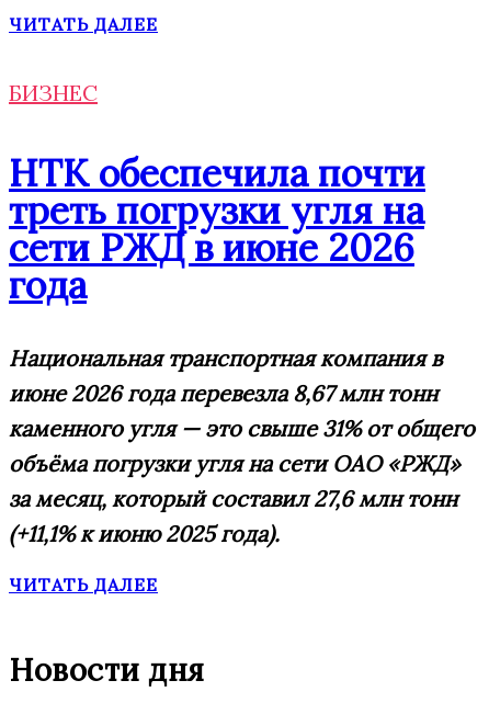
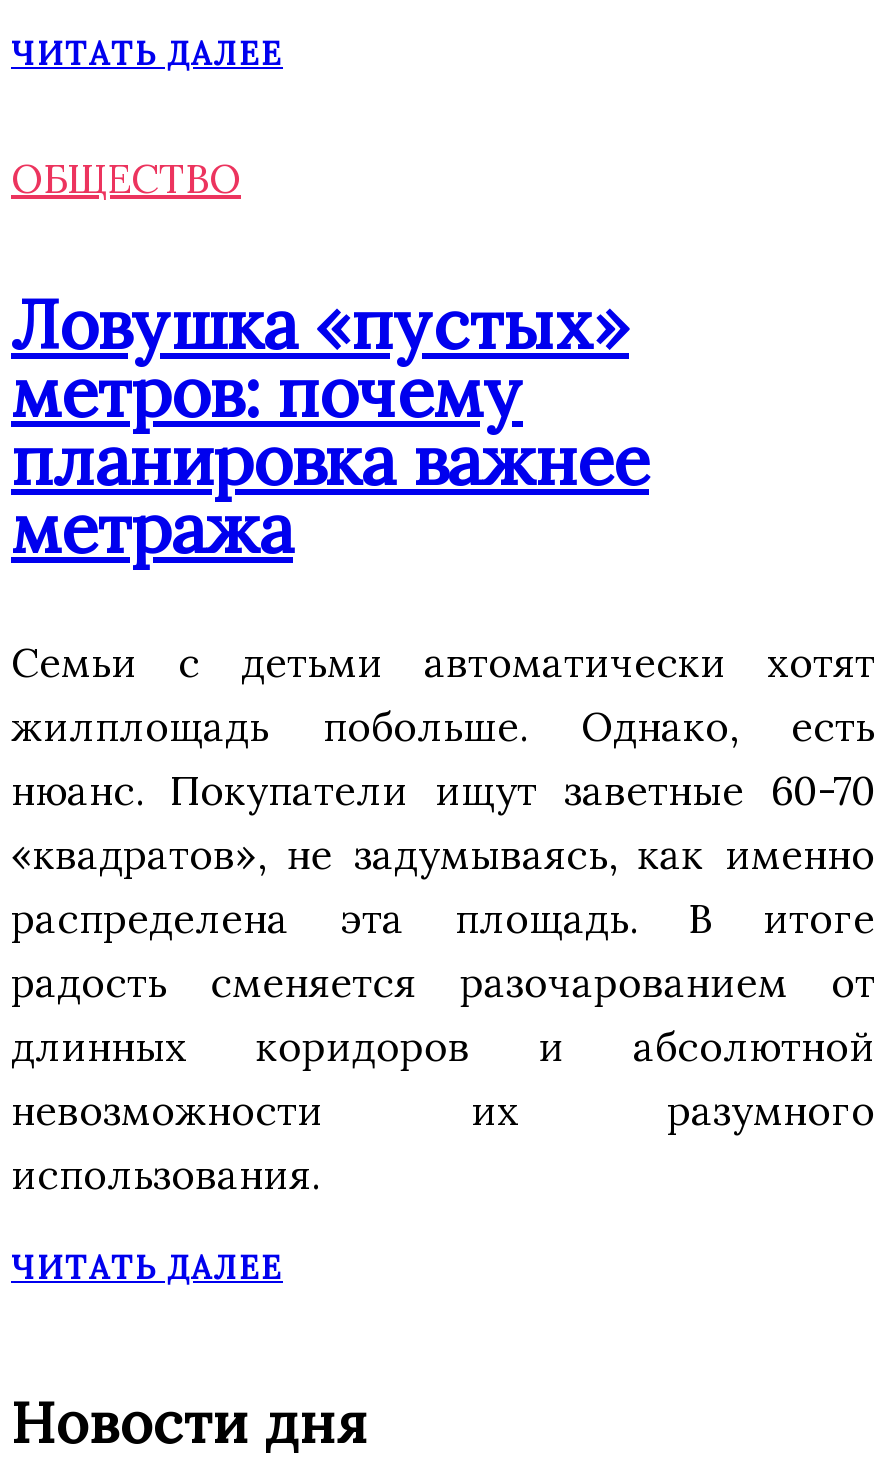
- БИЗНЕС
+ ОБЩЕСТВО

- НТК обеспечила почти
- треть погрузки угля на
- сети РЖД в июне 2026
- года
+ Ловушка «пустых»
+ метров: почему
+ планировка важнее
+ метража

- Национальная транспортная компания в
- июне 2026 года перевезла 8,67 млн тонн
- каменного угля — это свыше 31% от общего
- объёма погрузки угля на сети ОАО «РЖД»
- за месяц, который составил 27,6 млн тонн
- (+11,1% к июню 2025 года).
+ Семьи с детьми автоматически хотят
+ жилплощадь побольше. Однако, есть
+ нюанс. Покупатели ищут заветные 60-70
+ «квадратов», не задумываясь, как именно
+ распределена эта площадь. В итоге
+ радость сменяется разочарованием от
+ длинных коридоров и абсолютной
+ невозможности их разумного
+ использования.
